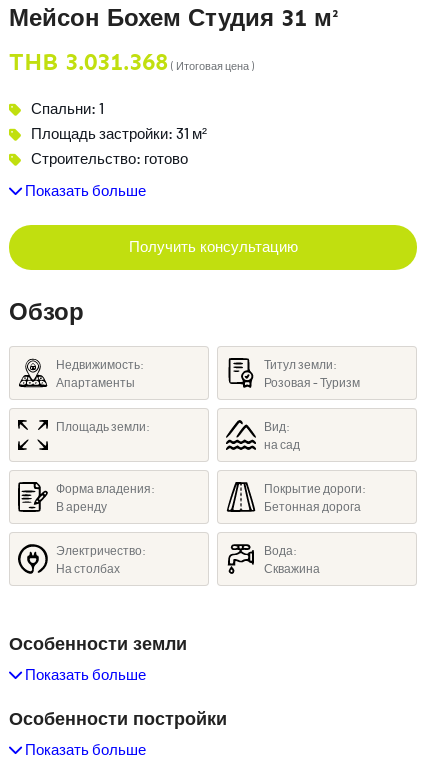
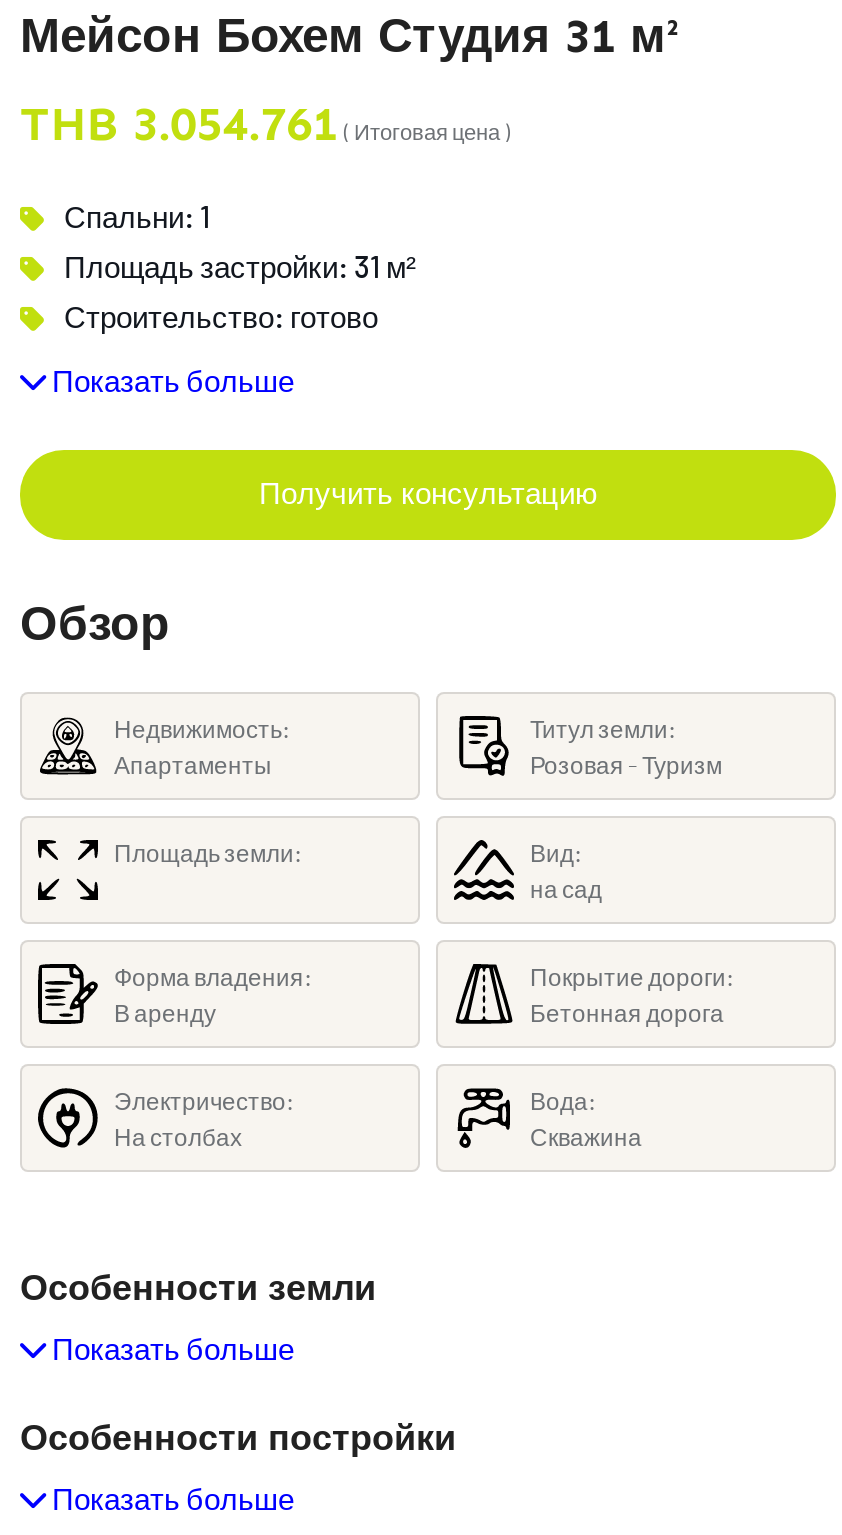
- THB 3.031.368 ( Итоговая цена )
+ THB 3.054.761 ( Итоговая цена )
